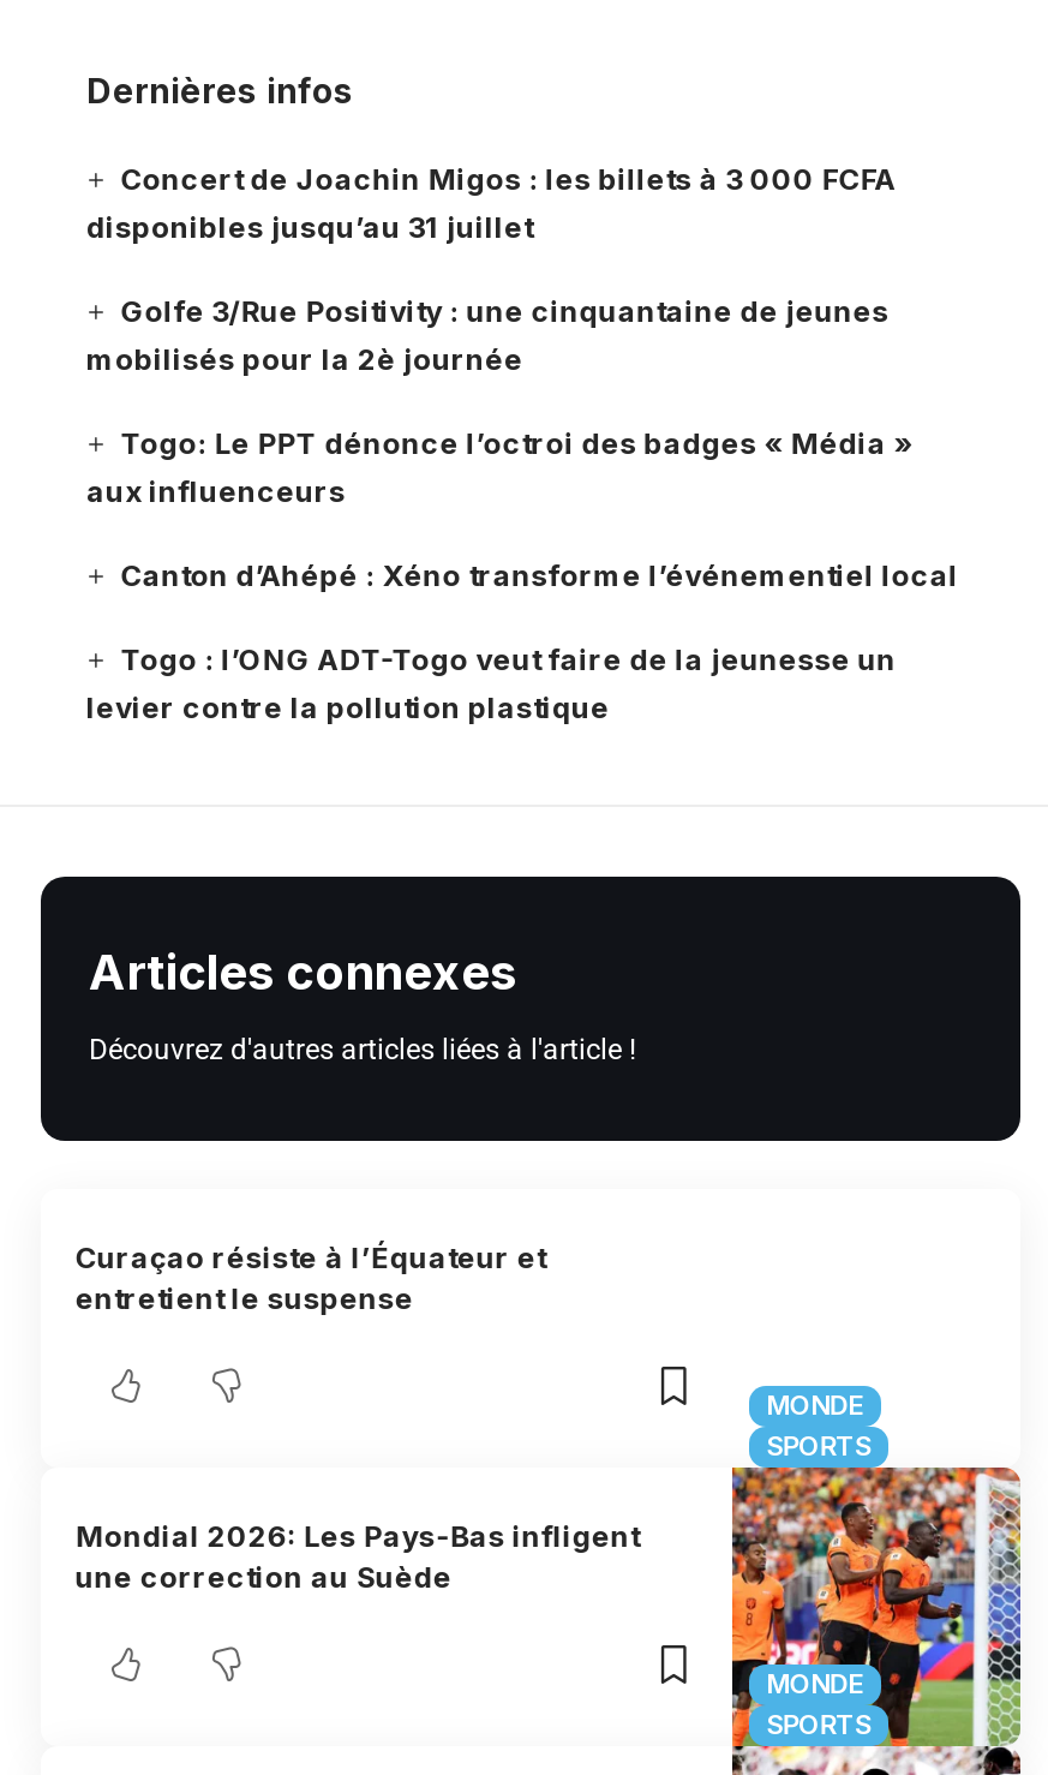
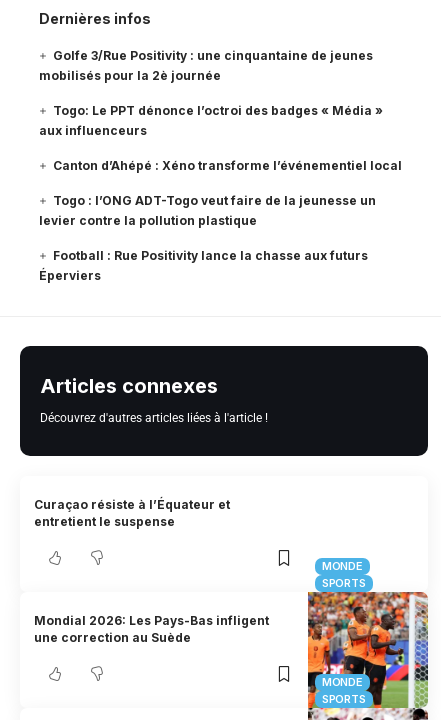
- Concert de Joachin Migos : les billets à 3 000 FCFA
- disponibles jusqu’au 31 juillet

moved up: Golfe 3/Rue Positivity : une cinquantaine de jeunes | mobilisés pour la 2è journée | Togo: Le PPT dénonce l’octroi des badges « Média » | aux influenceurs | Canton d’Ahépé : Xéno transforme l’événementiel local | Togo : l’ONG ADT-Togo veut faire de la jeunesse un | levier contre la pollution plastique

+ Football : Rue Positivity lance la chasse aux futurs
+ Éperviers
